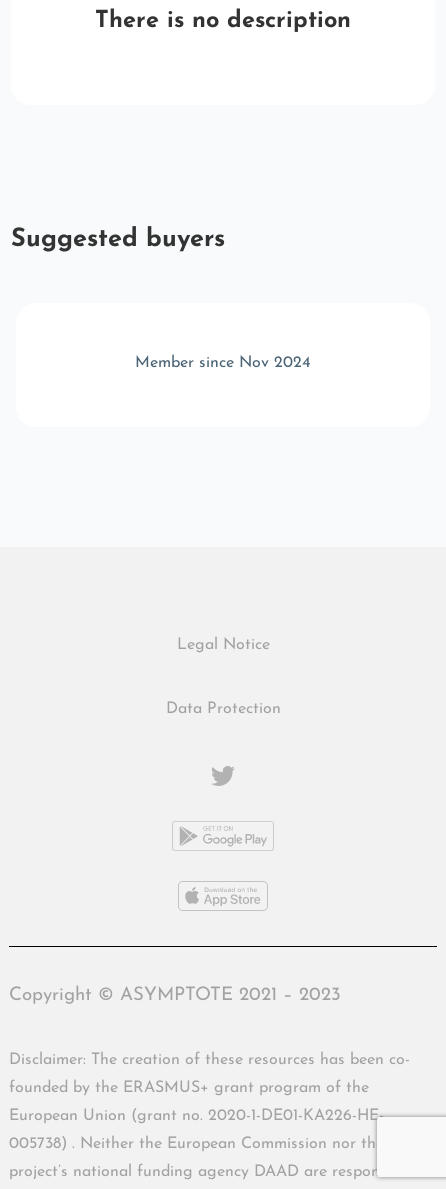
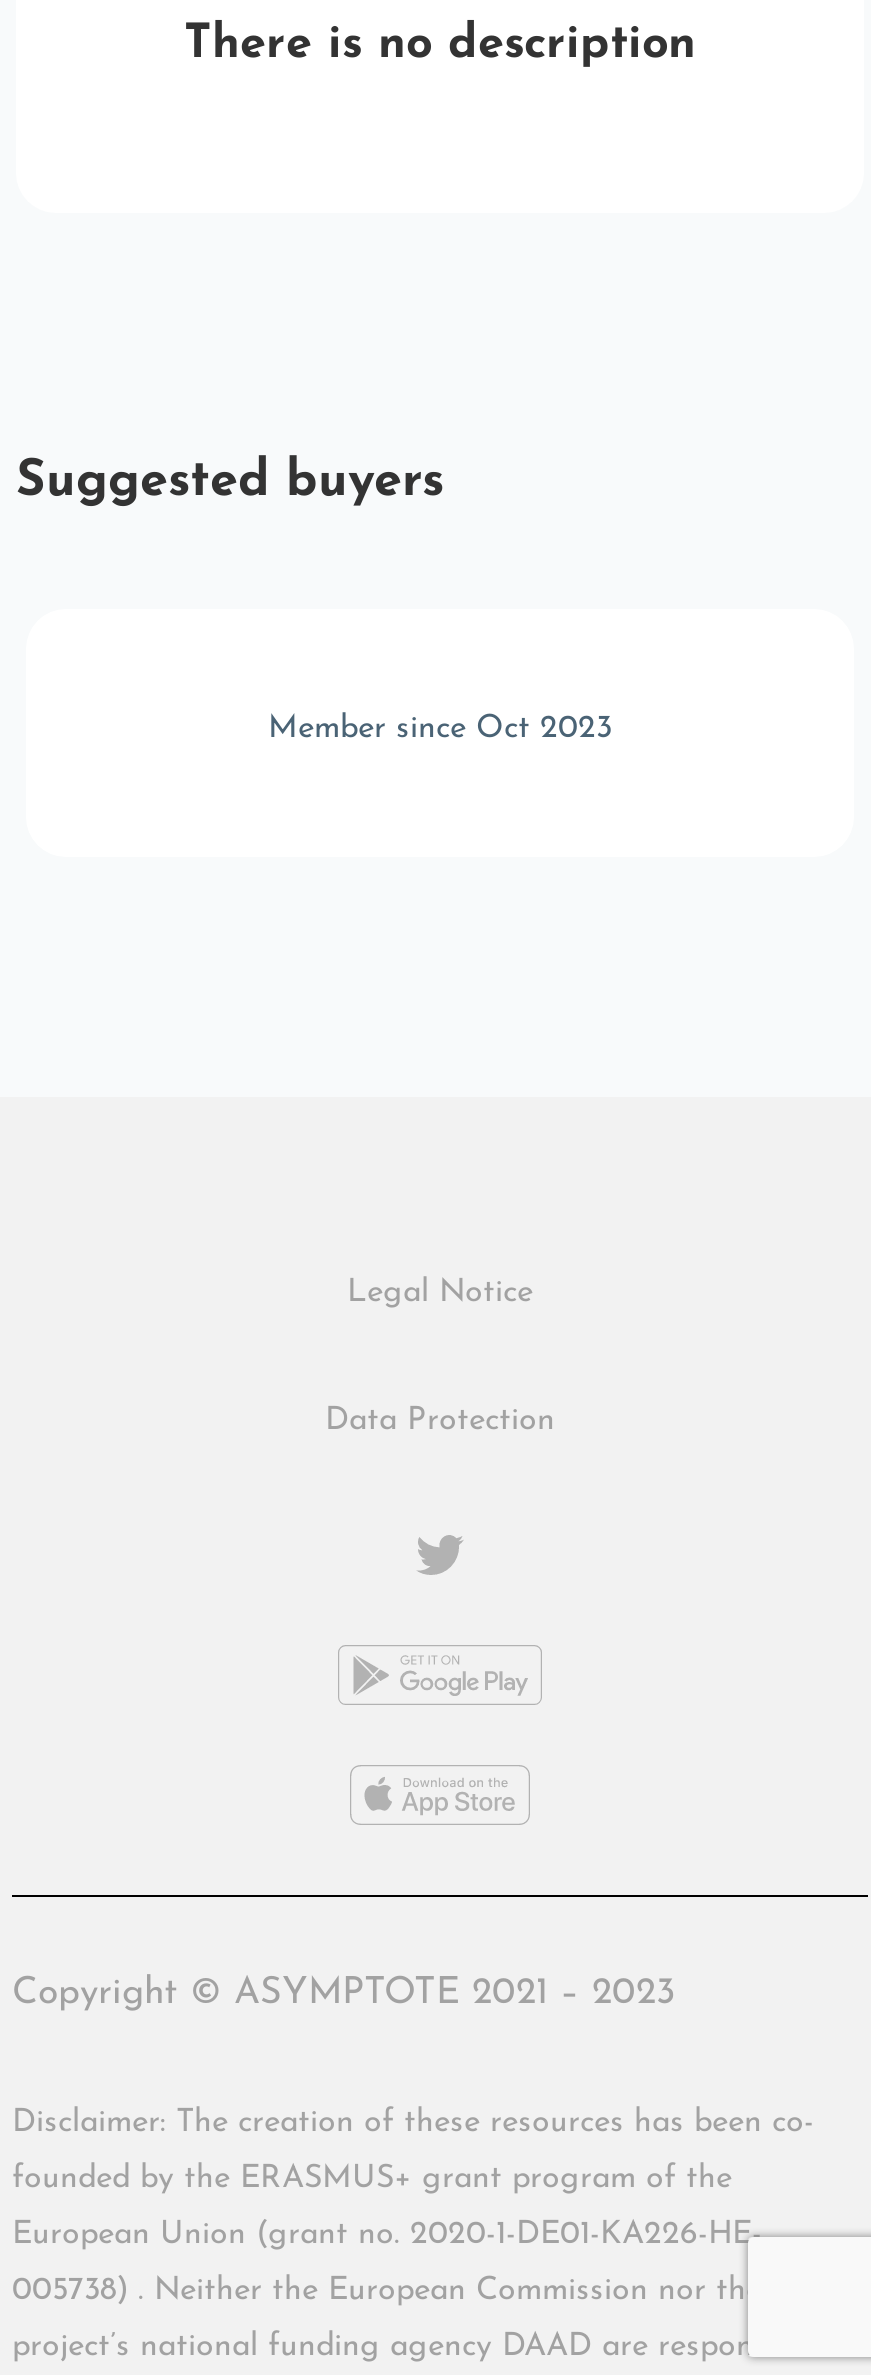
- Member since Nov 2024
+ Member since Oct 2023
